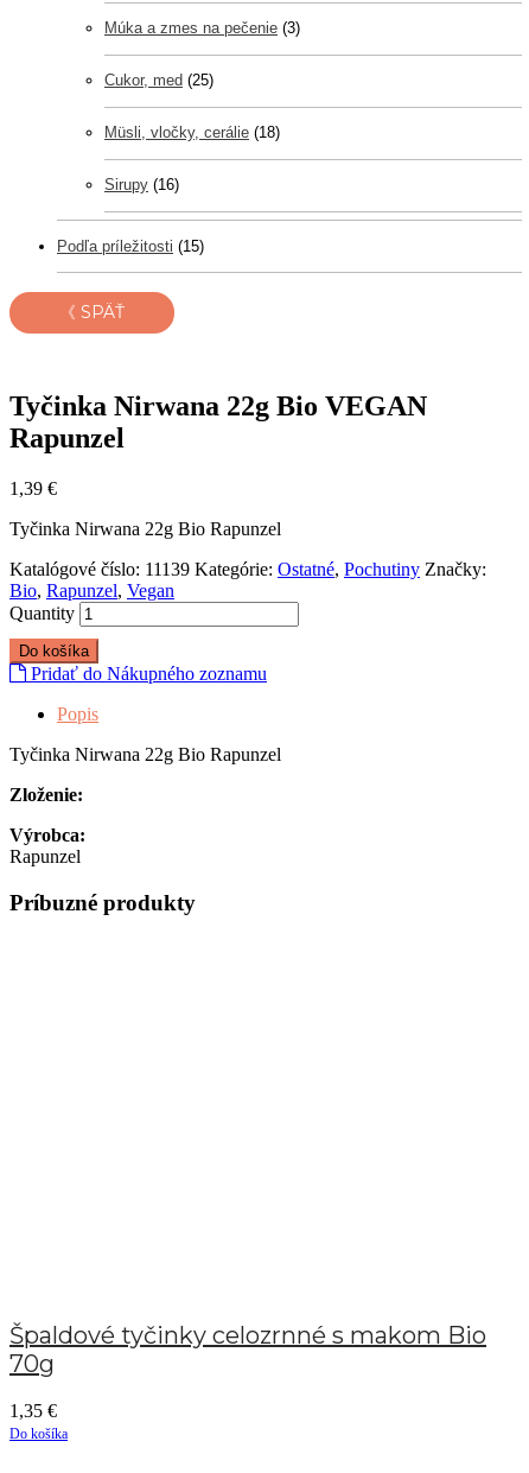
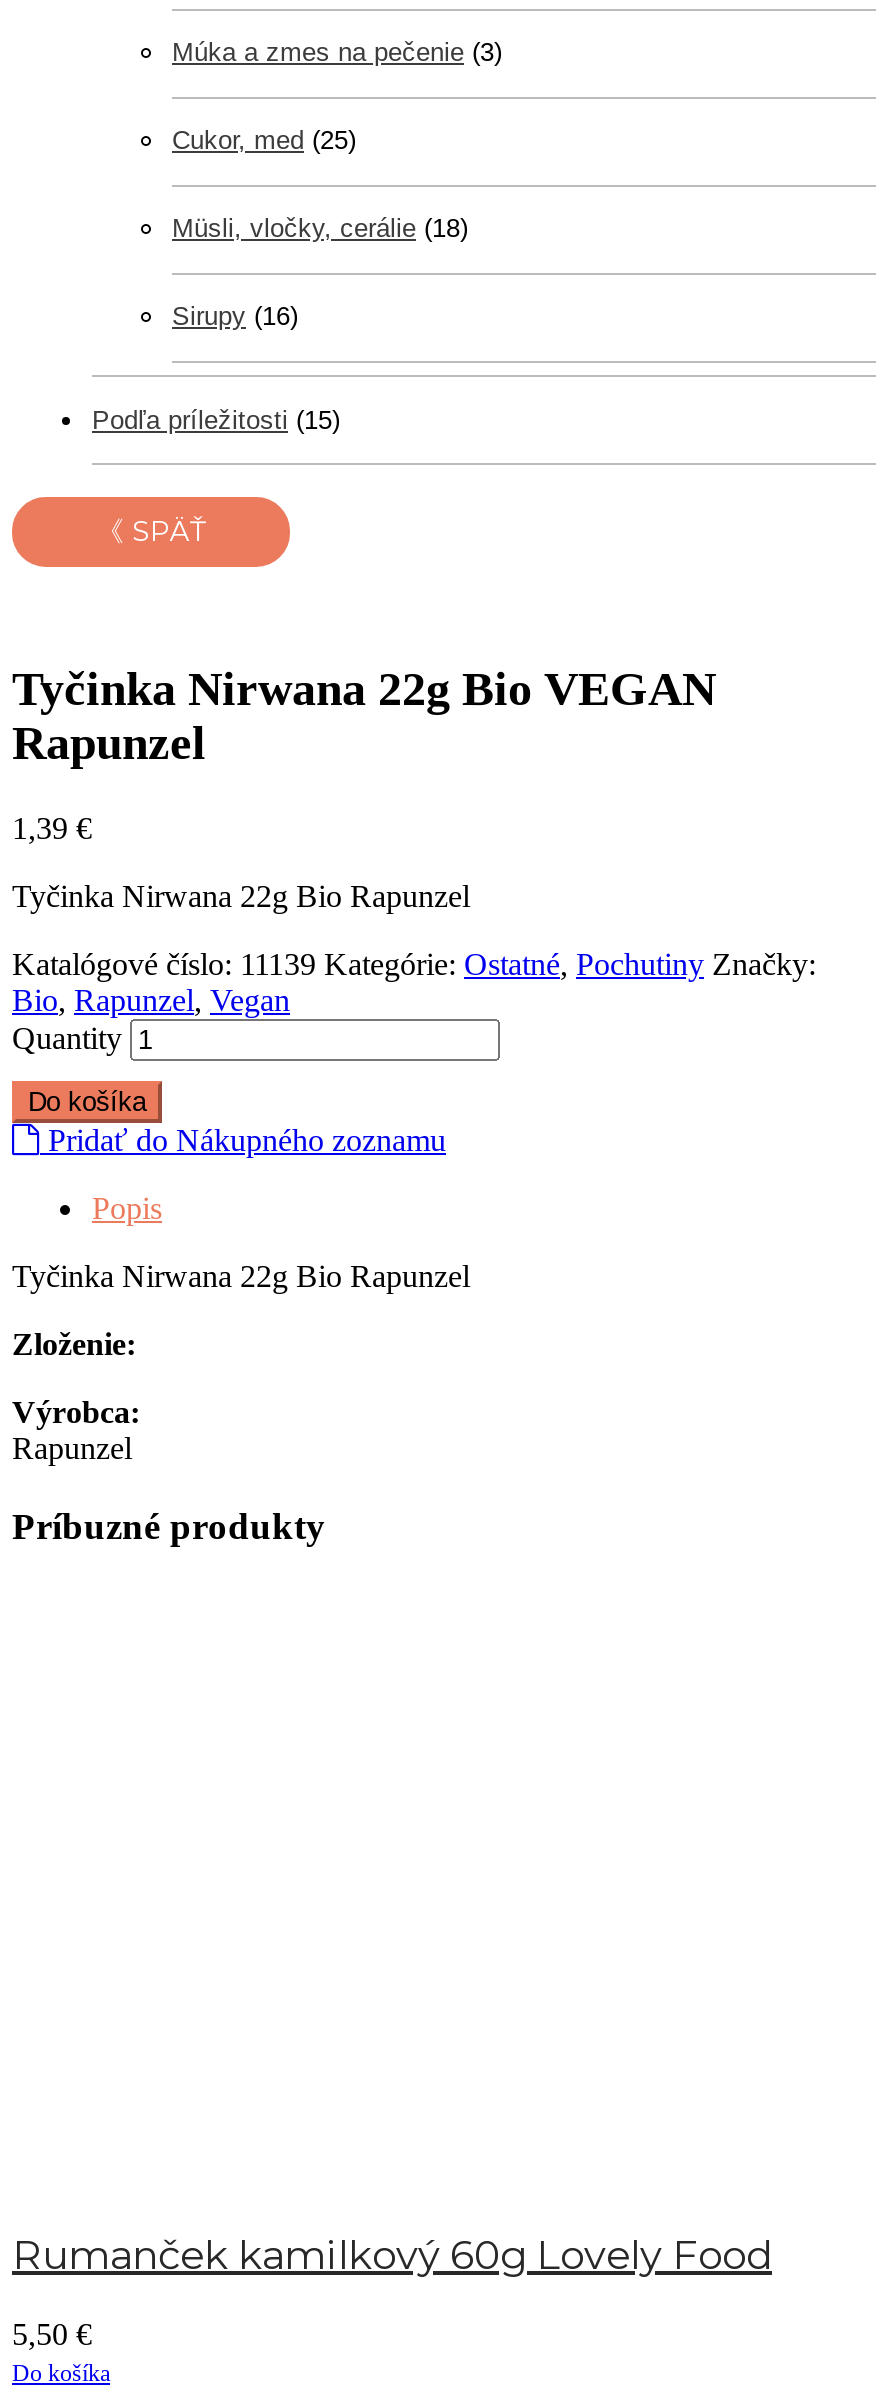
- Špaldové tyčinky celozrnné s makom Bio
- 70g
+ Rumanček kamilkový 60g Lovely Food

- 1,35 €
+ 5,50 €
